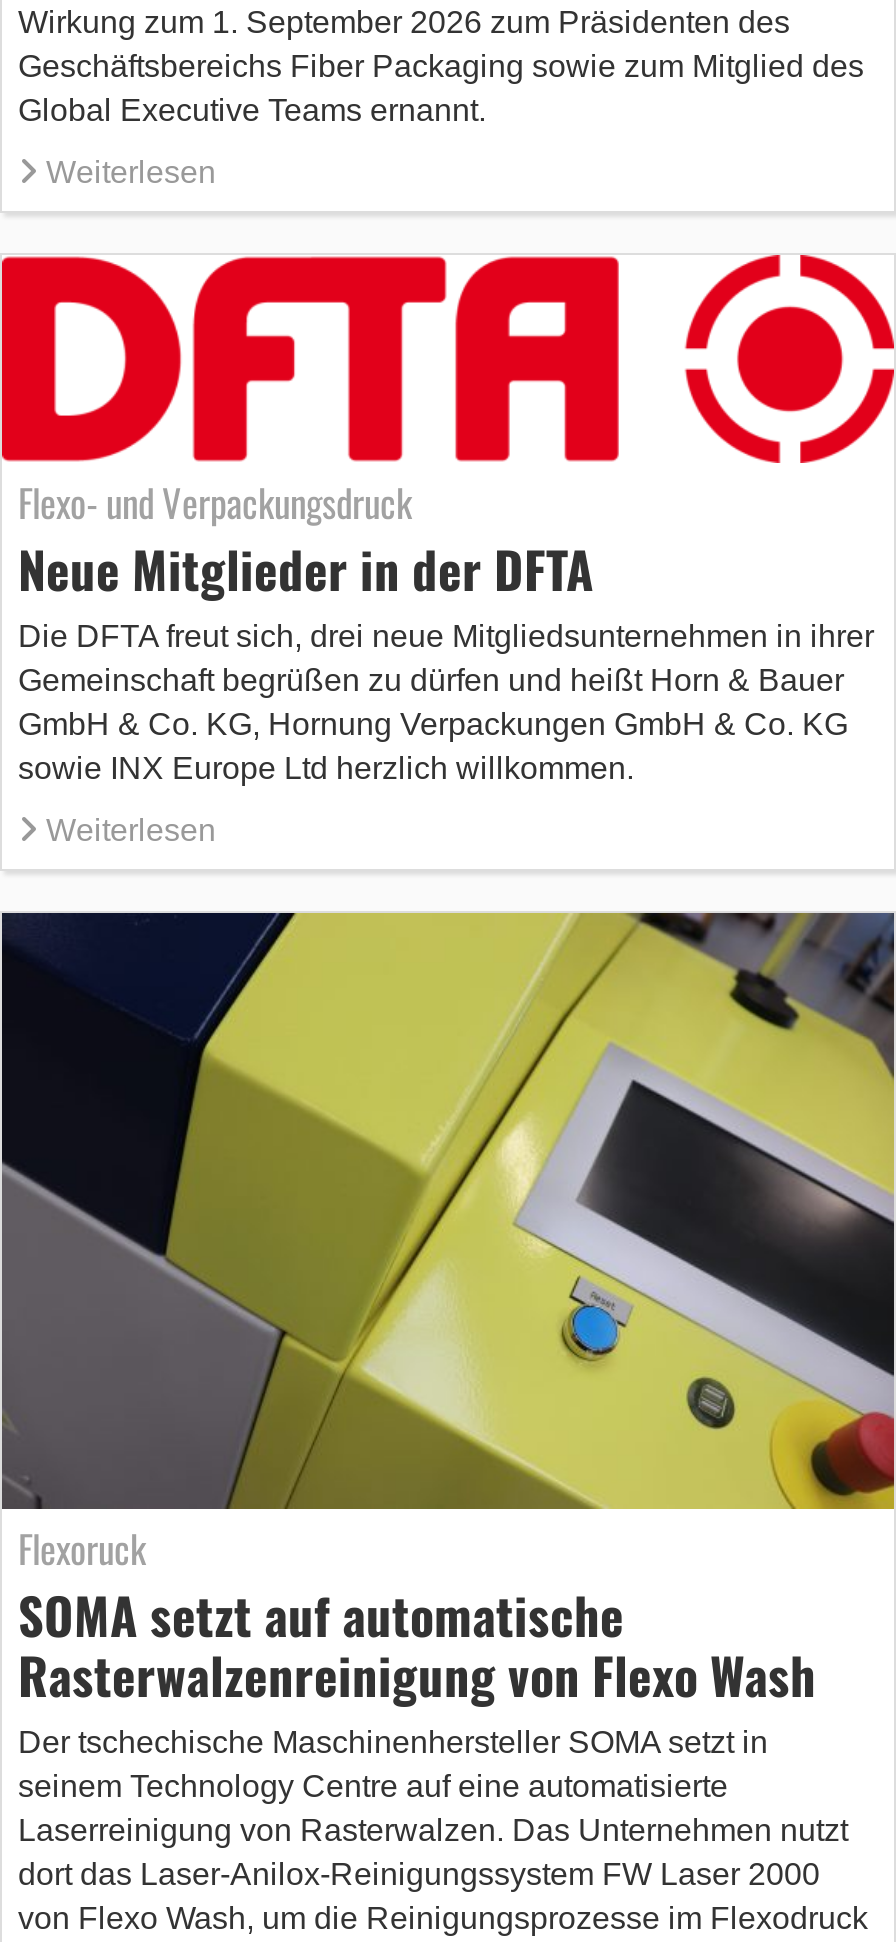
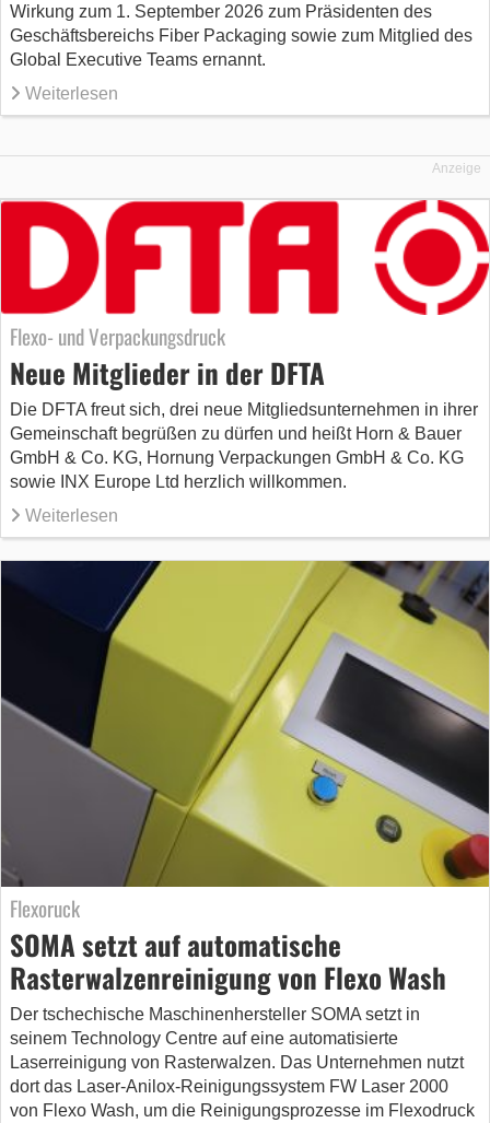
+ Anzeige
